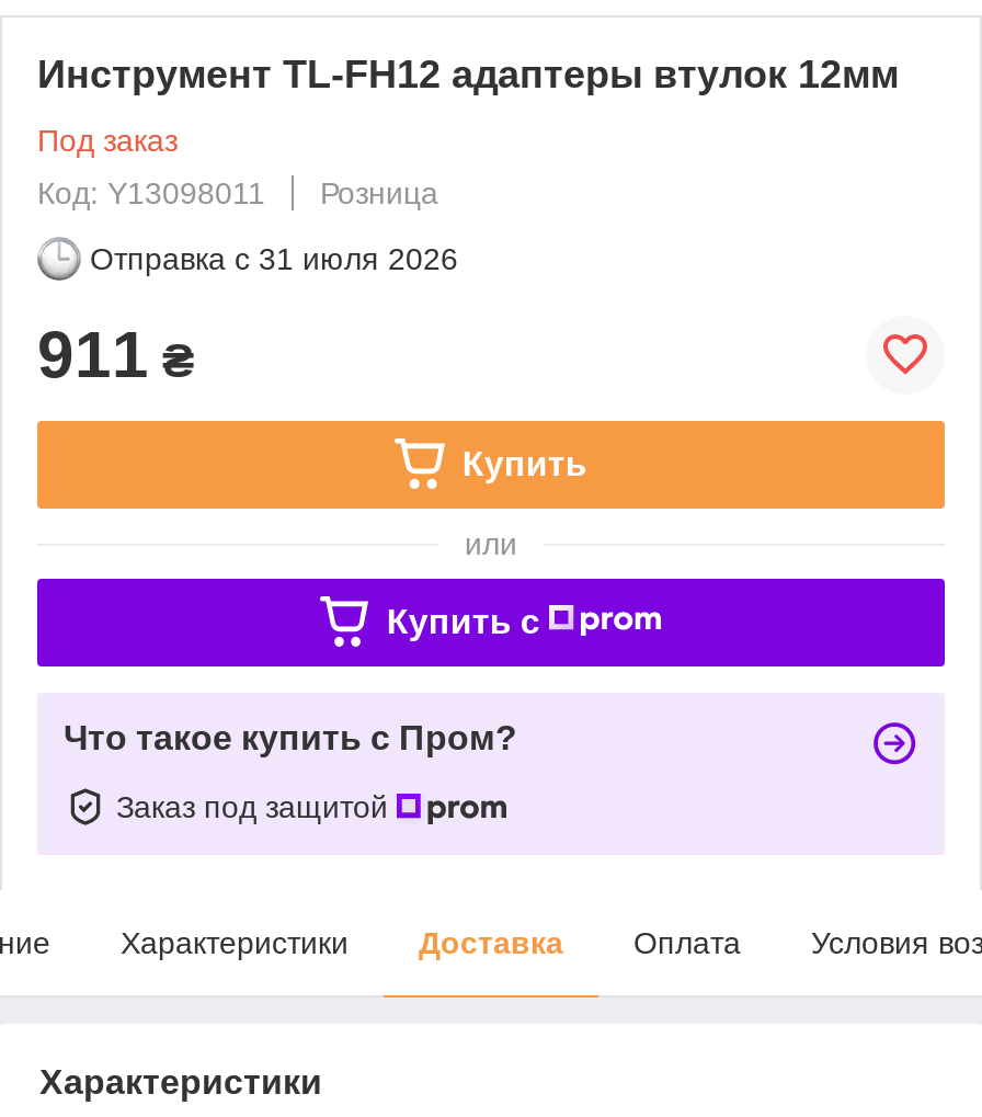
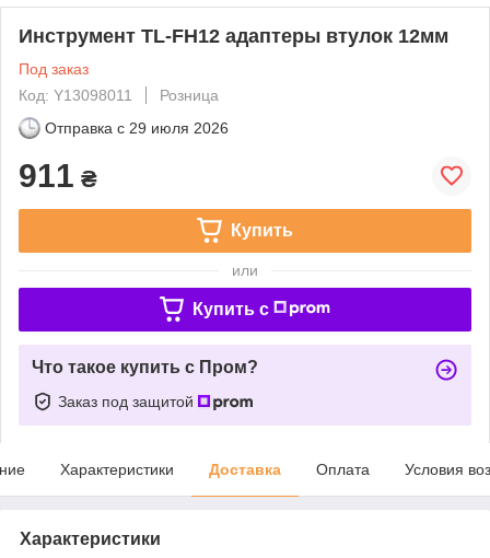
- Отправка с 31 июля 2026
+ Отправка с 29 июля 2026
